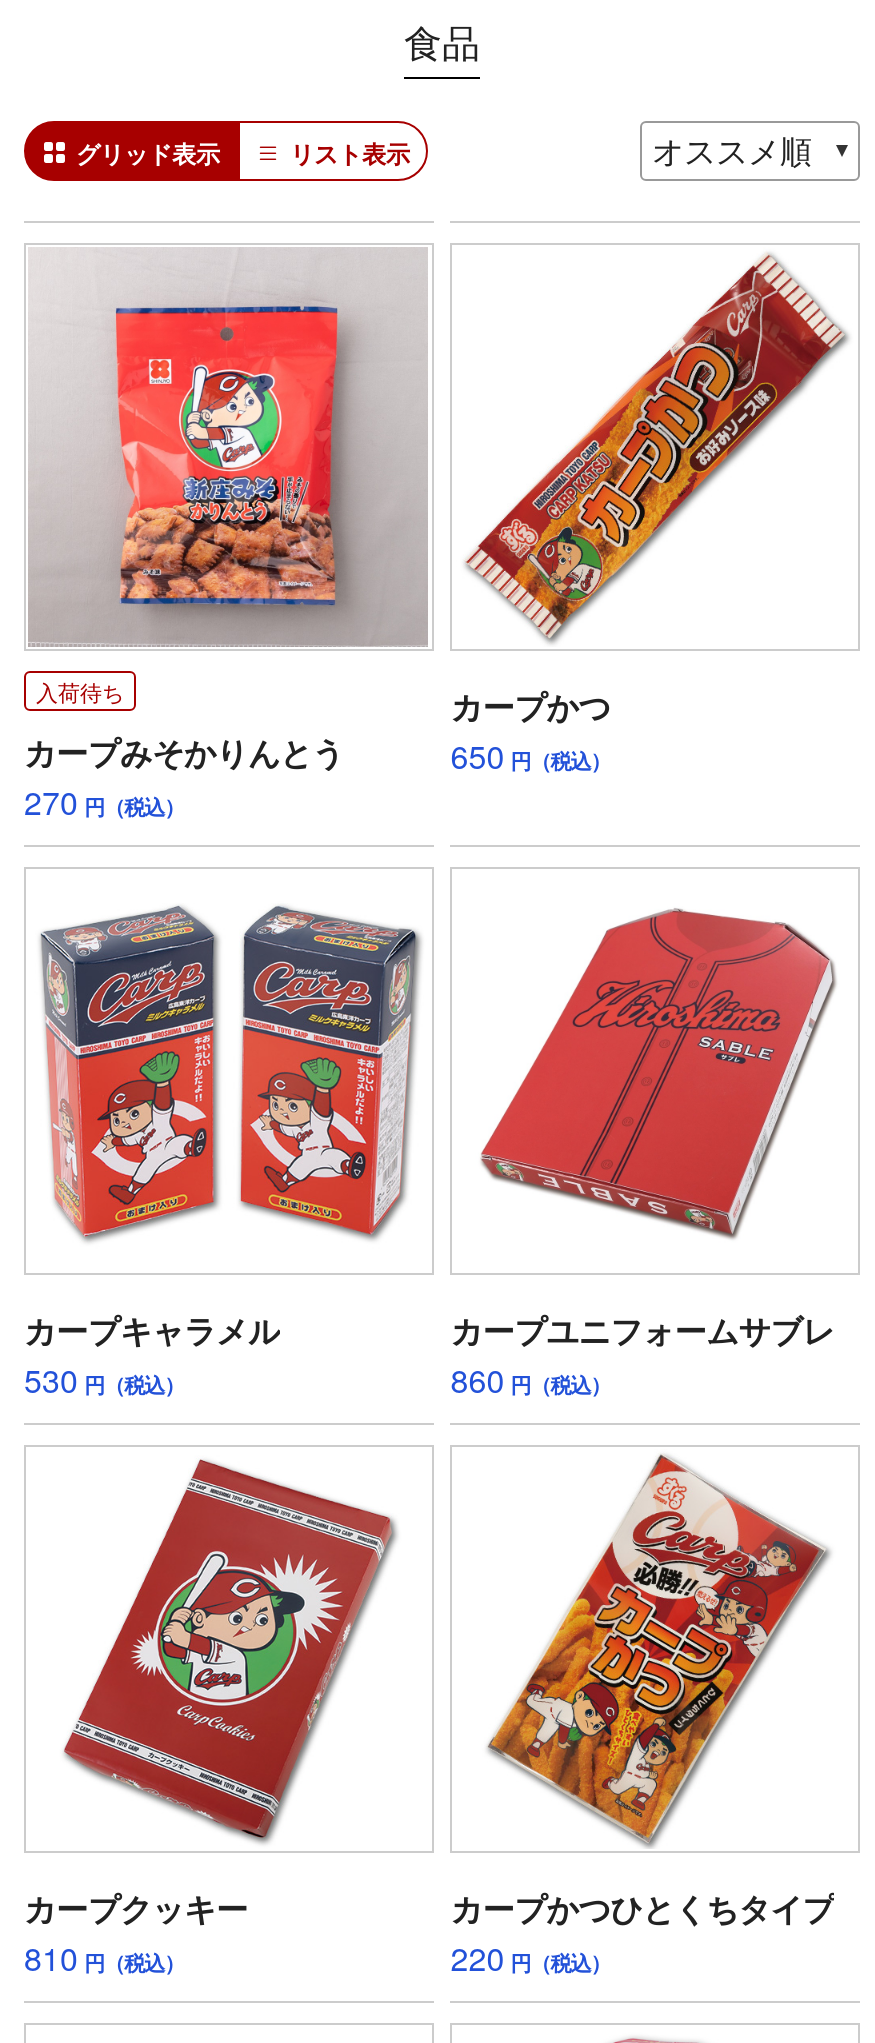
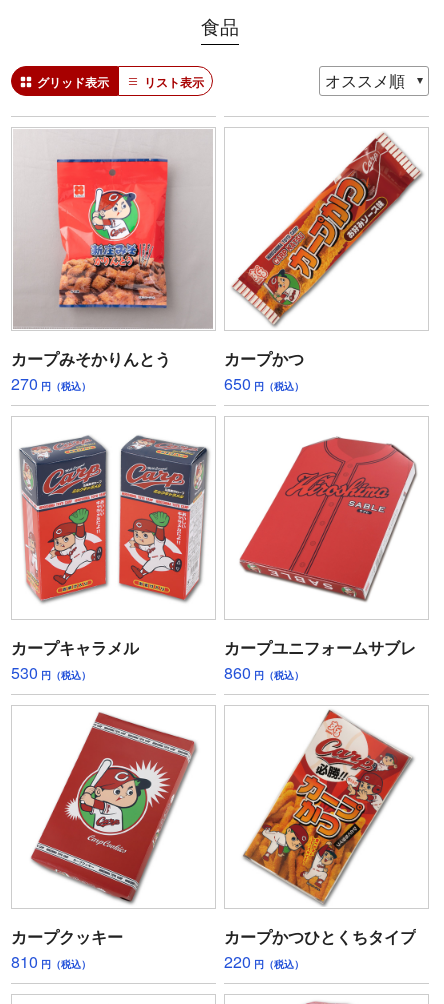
- 入荷待ち
